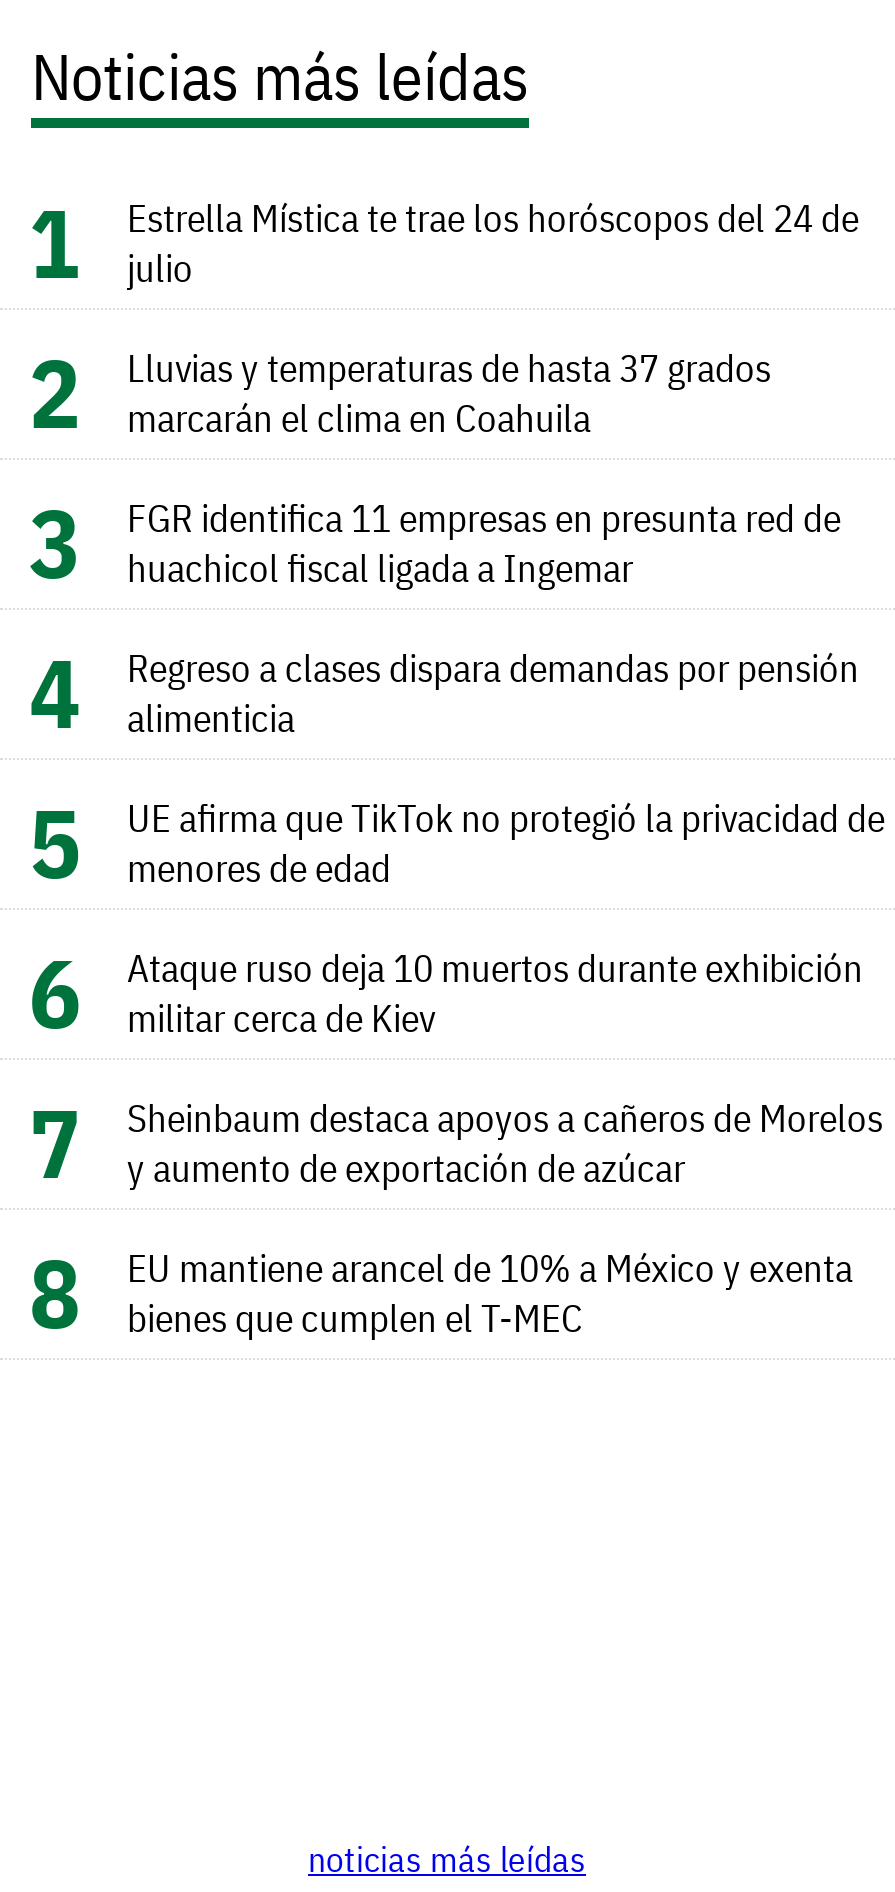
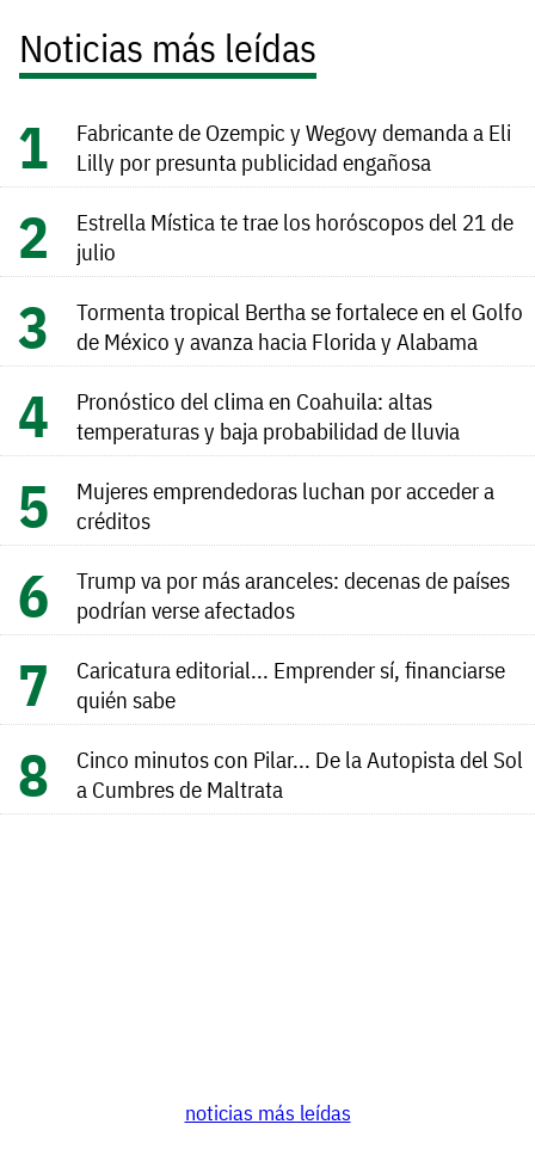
- Estrella Mística te trae los horóscopos del 24 de
+ Fabricante de Ozempic y Wegovy demanda a Eli
+ Lilly por presunta publicidad engañosa
+ Estrella Mística te trae los horóscopos del 21 de

moved down: julio

- Lluvias y temperaturas de hasta 37 grados
- marcarán el clima en Coahuila
- FGR identifica 11 empresas en presunta red de
- huachicol fiscal ligada a Ingemar
- Regreso a clases dispara demandas por pensión
- alimenticia
- UE afirma que TikTok no protegió la privacidad de
- menores de edad
- Ataque ruso deja 10 muertos durante exhibición
- militar cerca de Kiev
- Sheinbaum destaca apoyos a cañeros de Morelos
- y aumento de exportación de azúcar
- EU mantiene arancel de 10% a México y exenta
- bienes que cumplen el T-MEC
+ Tormenta tropical Bertha se fortalece en el Golfo
+ de México y avanza hacia Florida y Alabama
+ Pronóstico del clima en Coahuila: altas
+ temperaturas y baja probabilidad de lluvia
+ Mujeres emprendedoras luchan por acceder a
+ créditos
+ Trump va por más aranceles: decenas de países
+ podrían verse afectados
+ Caricatura editorial... Emprender sí, financiarse
+ quién sabe
+ Cinco minutos con Pilar... De la Autopista del Sol
+ a Cumbres de Maltrata
